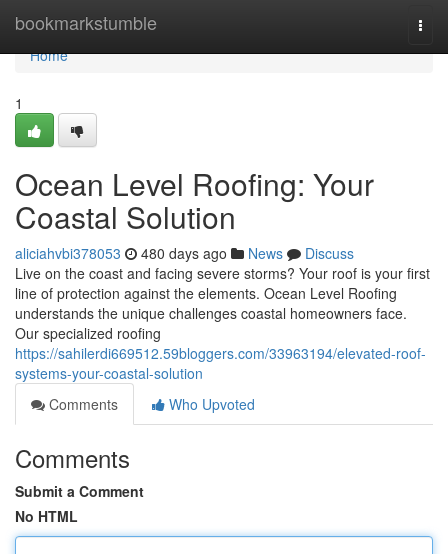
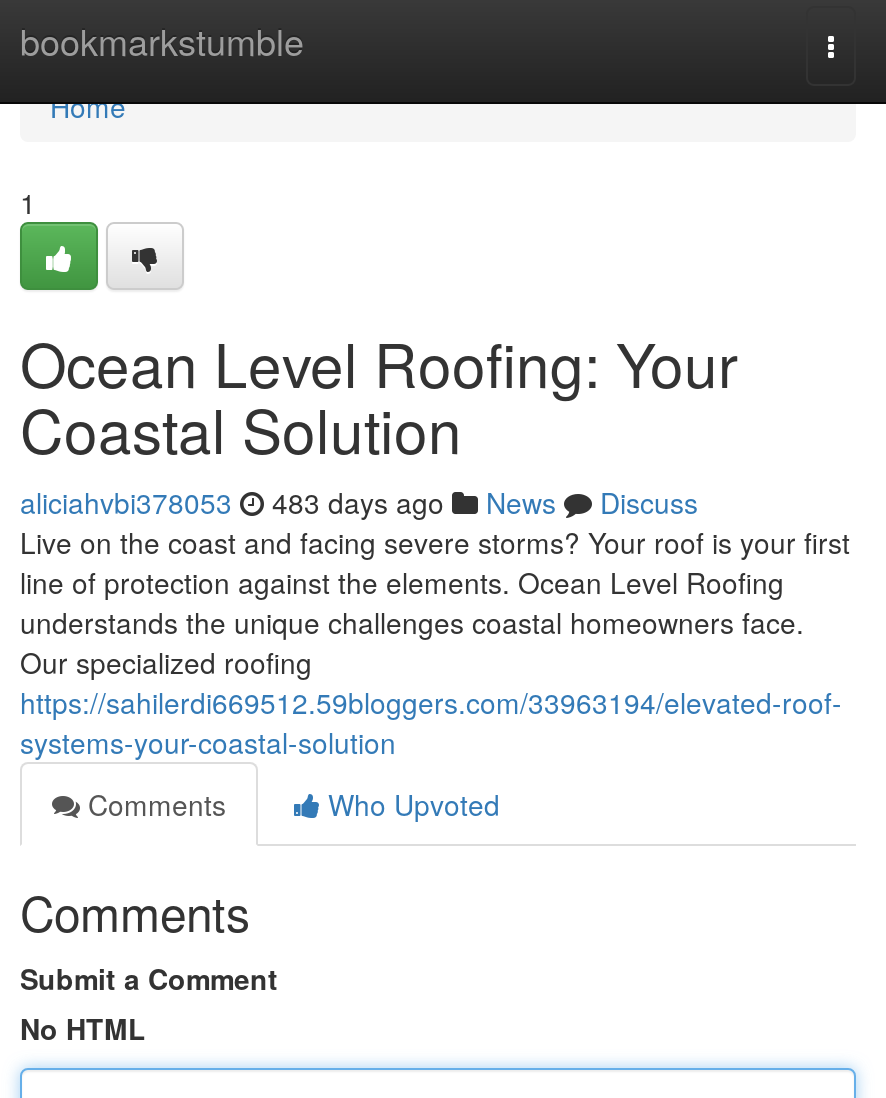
- aliciahvbi378053 480 days ago News Discuss
+ aliciahvbi378053 483 days ago News Discuss
